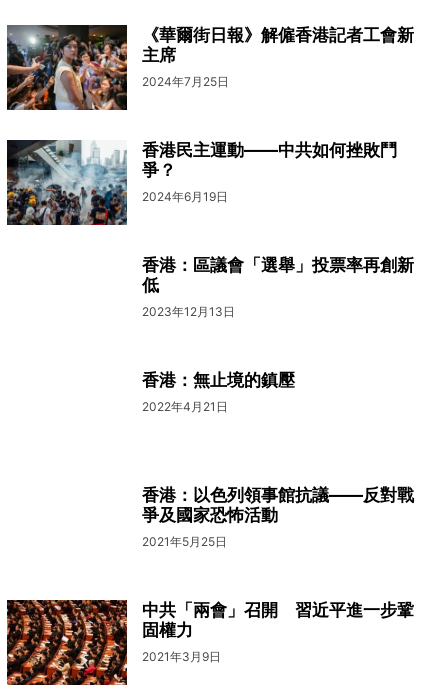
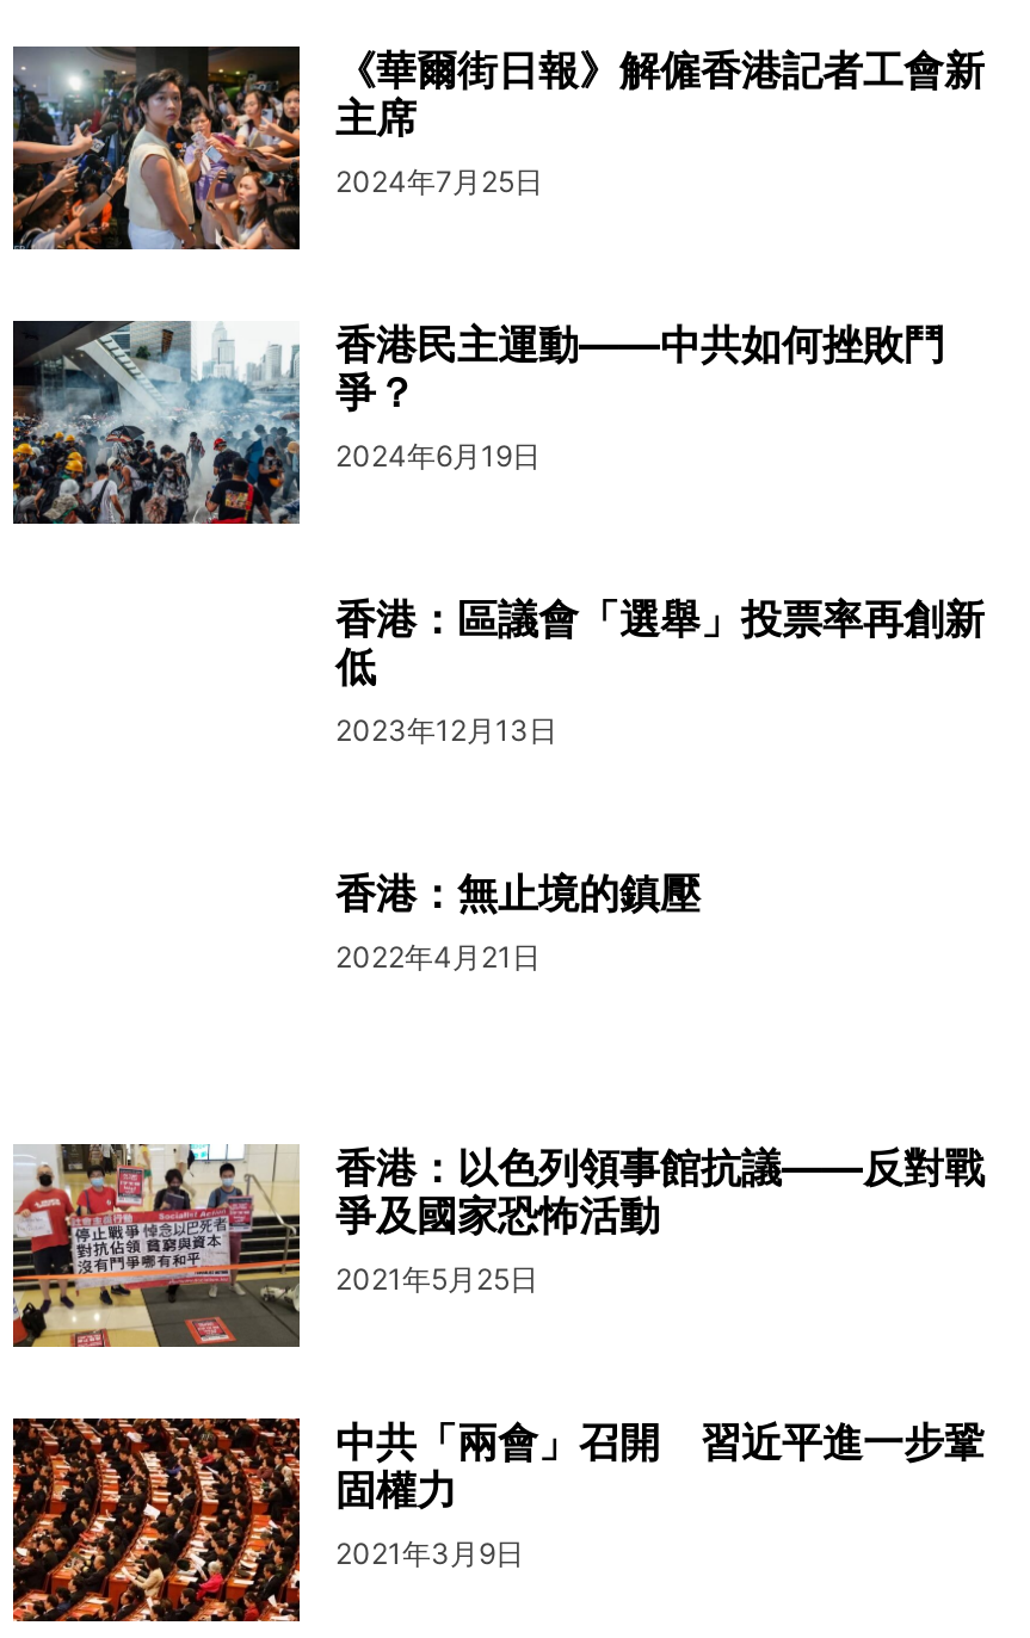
+ [image]
